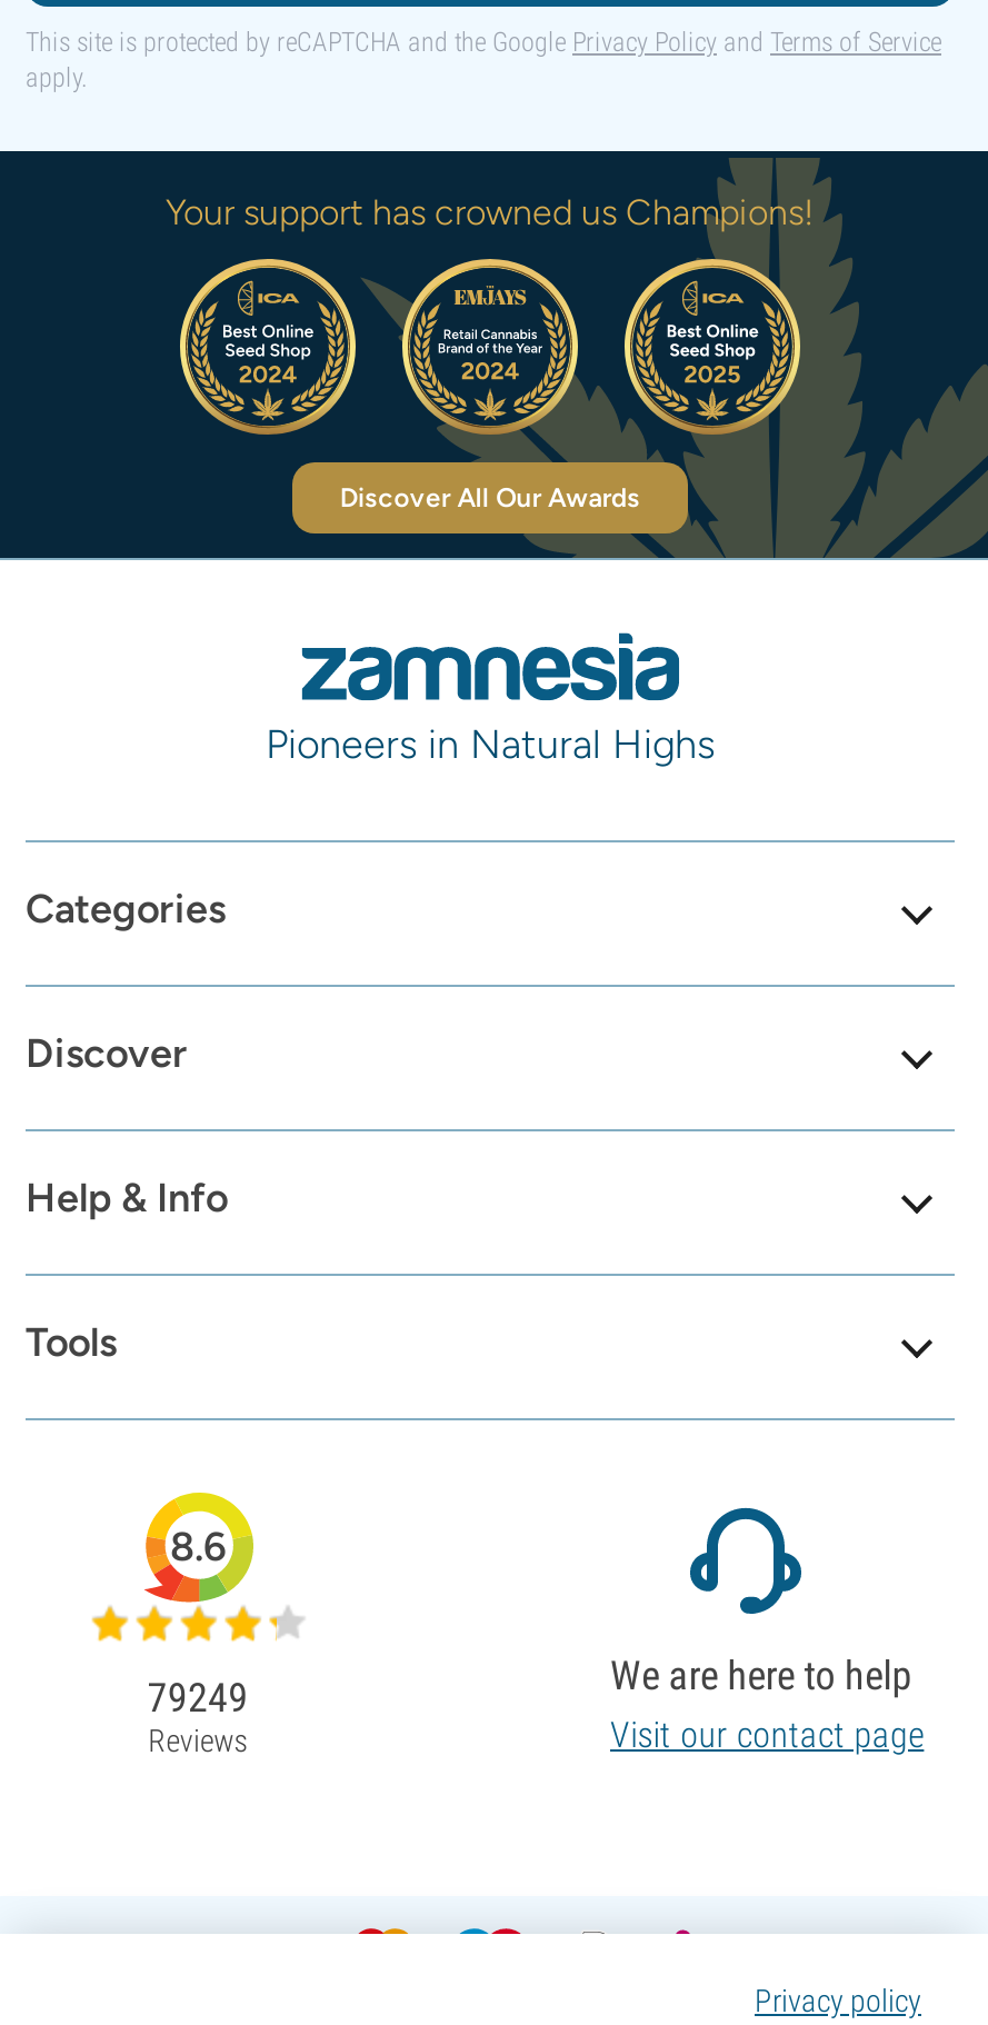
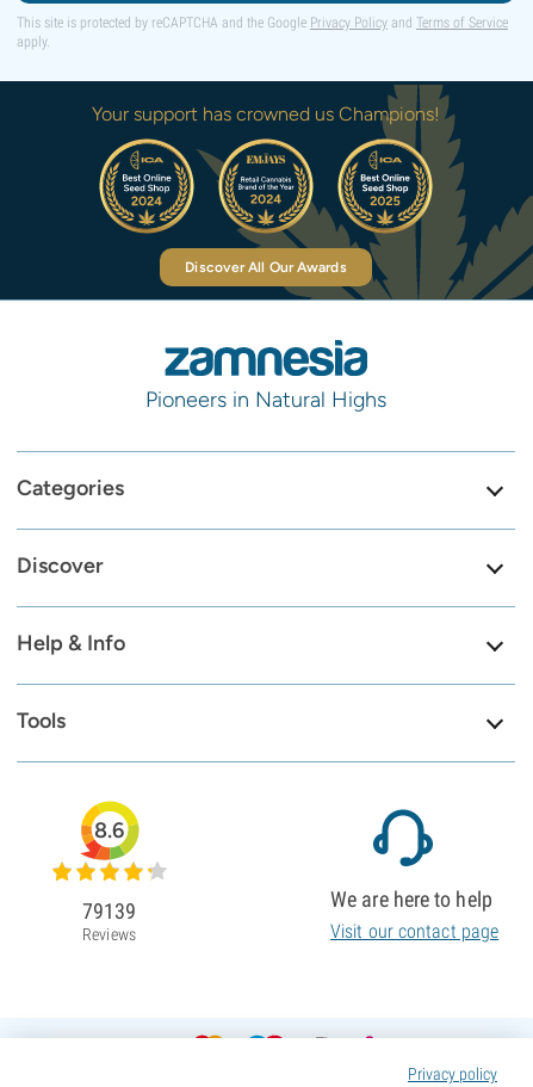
- 79249
+ 79139
